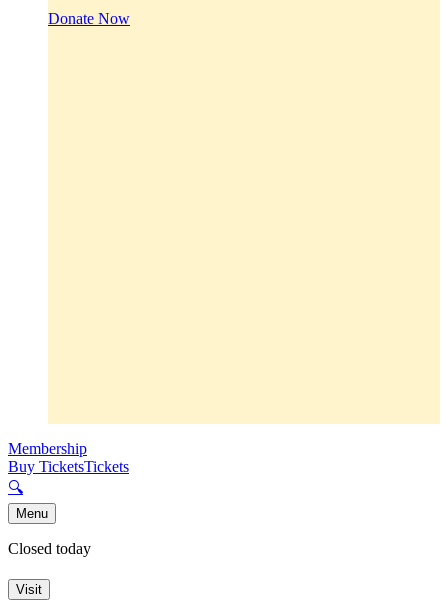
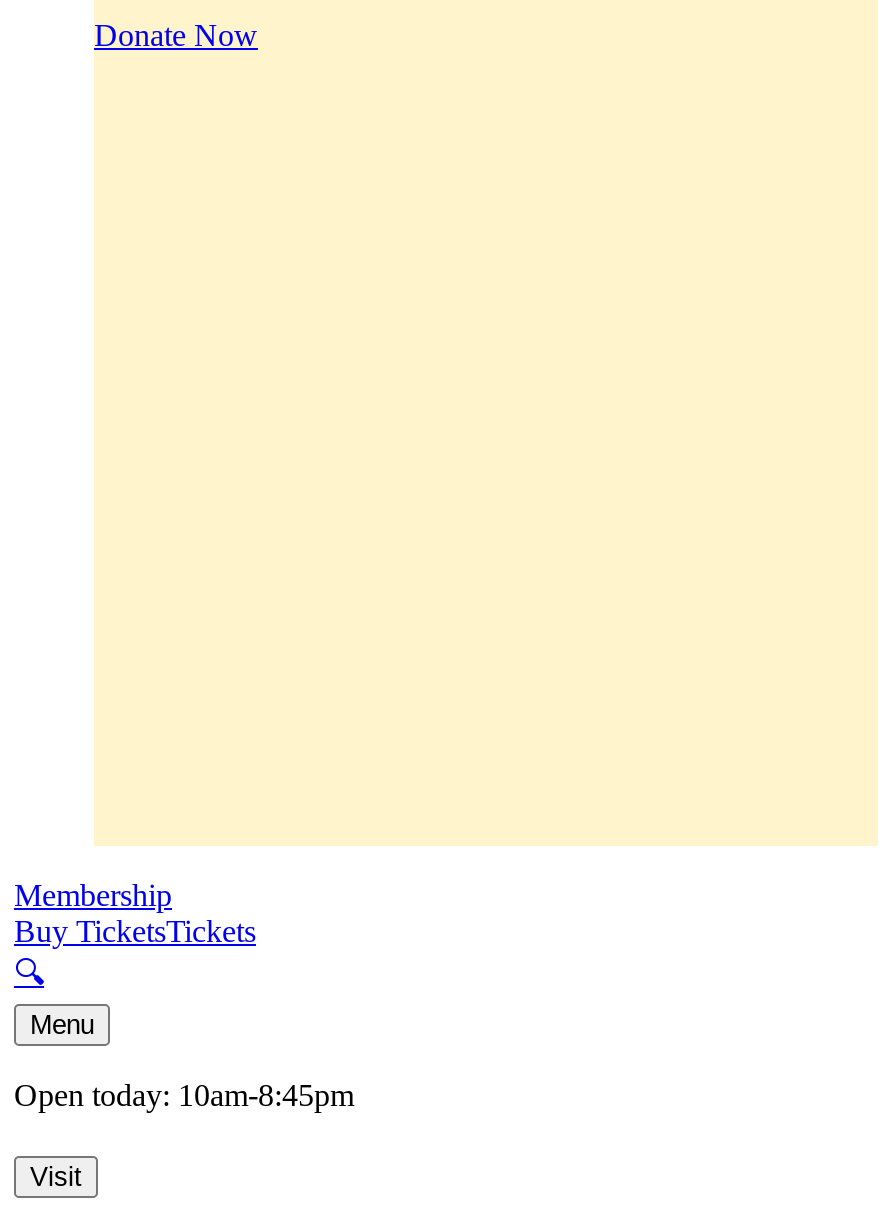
- Closed today
+ Open today: 10am-8:45pm
